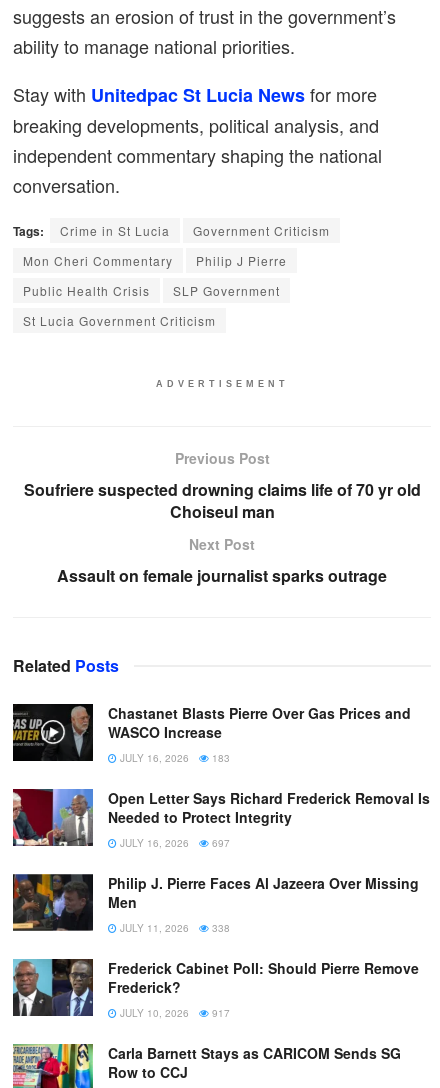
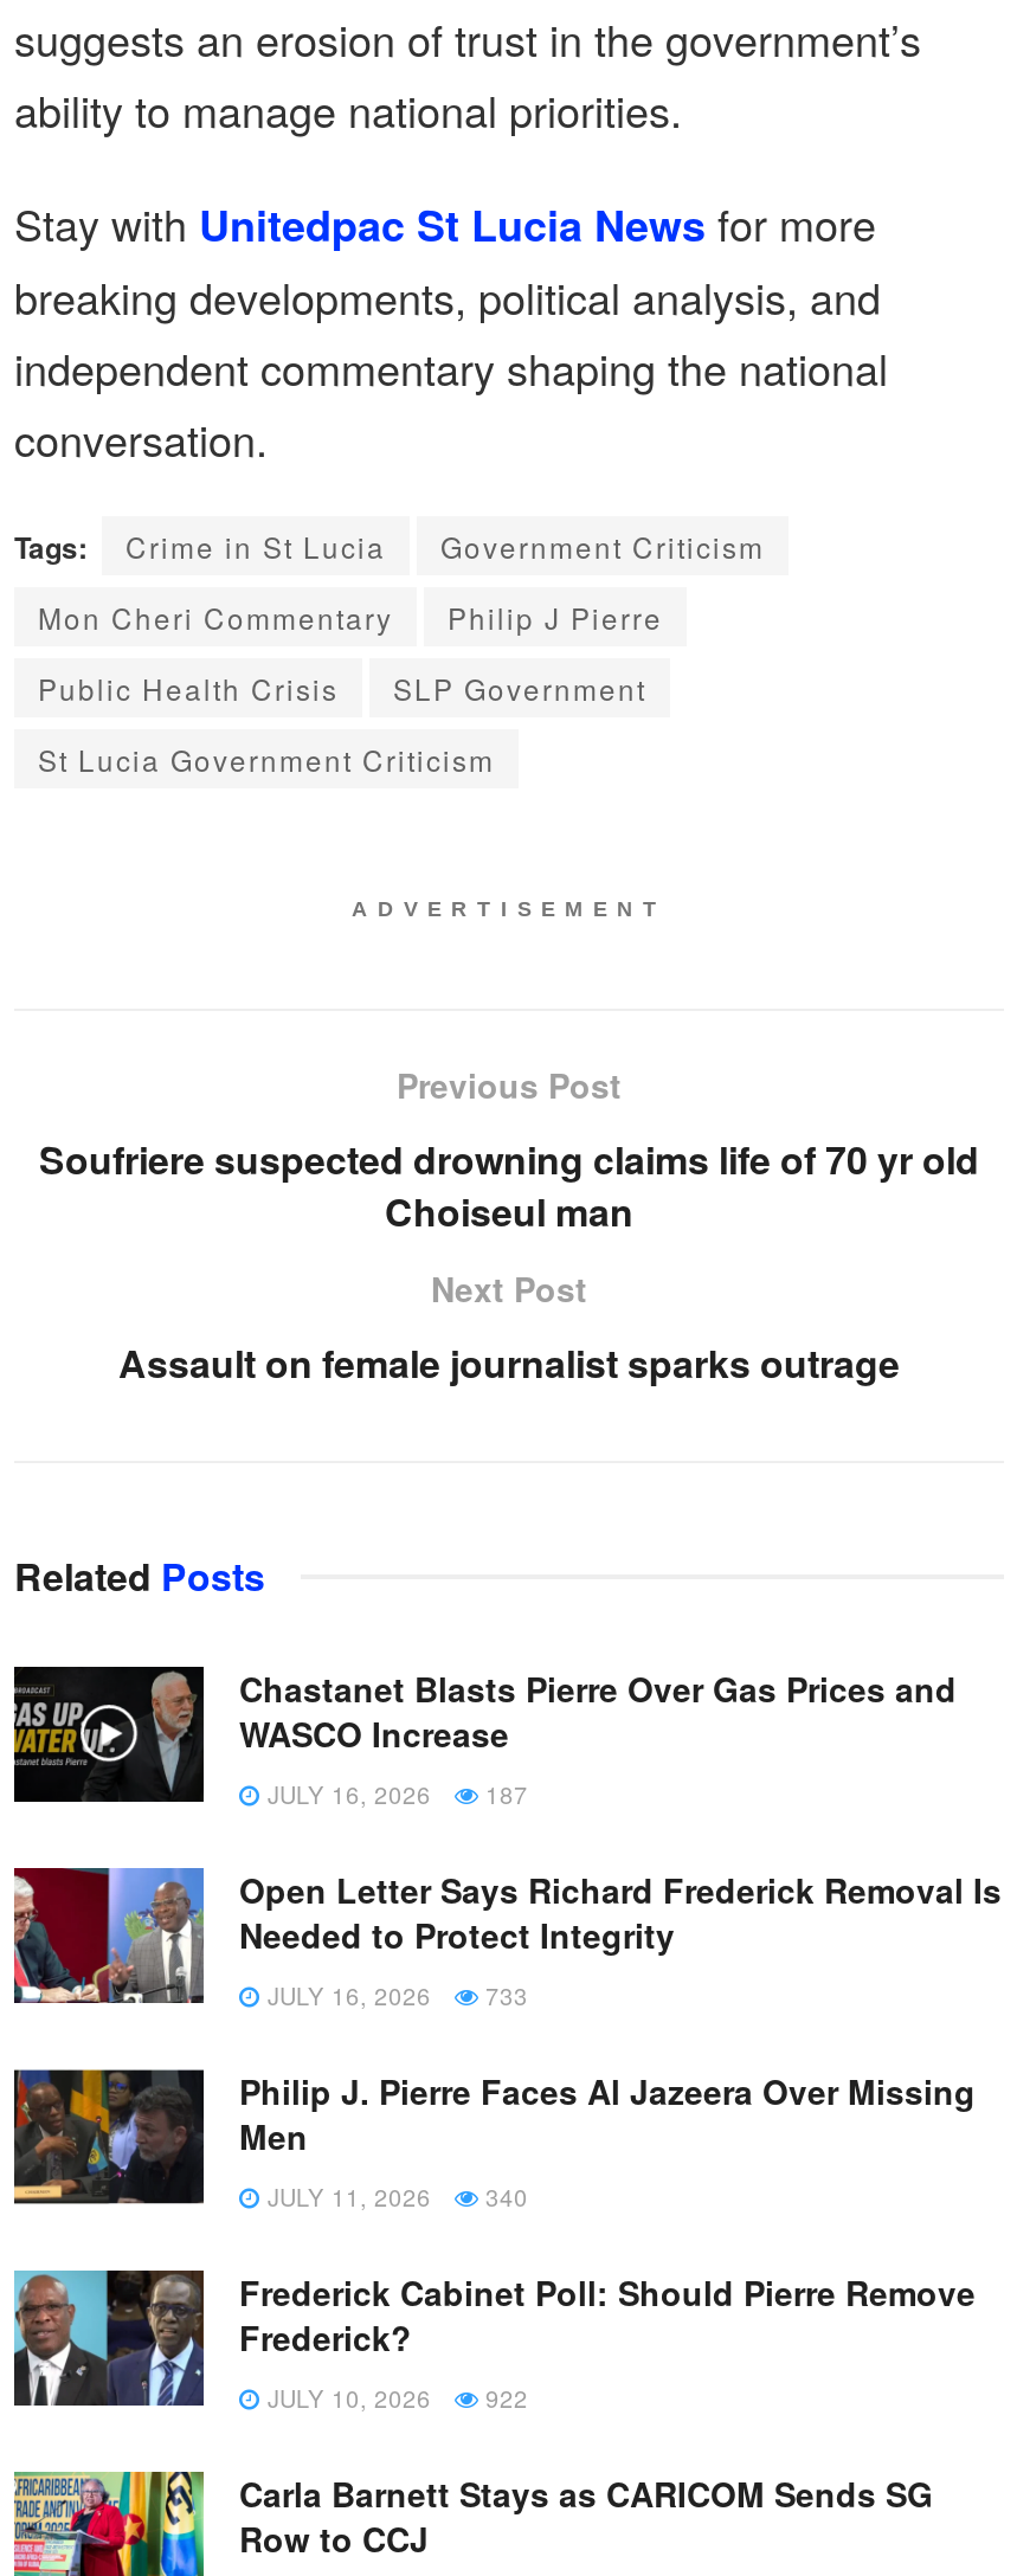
- JULY 16, 2026 183
+ JULY 16, 2026 187

- JULY 16, 2026 697
+ JULY 16, 2026 733

- JULY 11, 2026 338
+ JULY 11, 2026 340

- JULY 10, 2026 917
+ JULY 10, 2026 922
